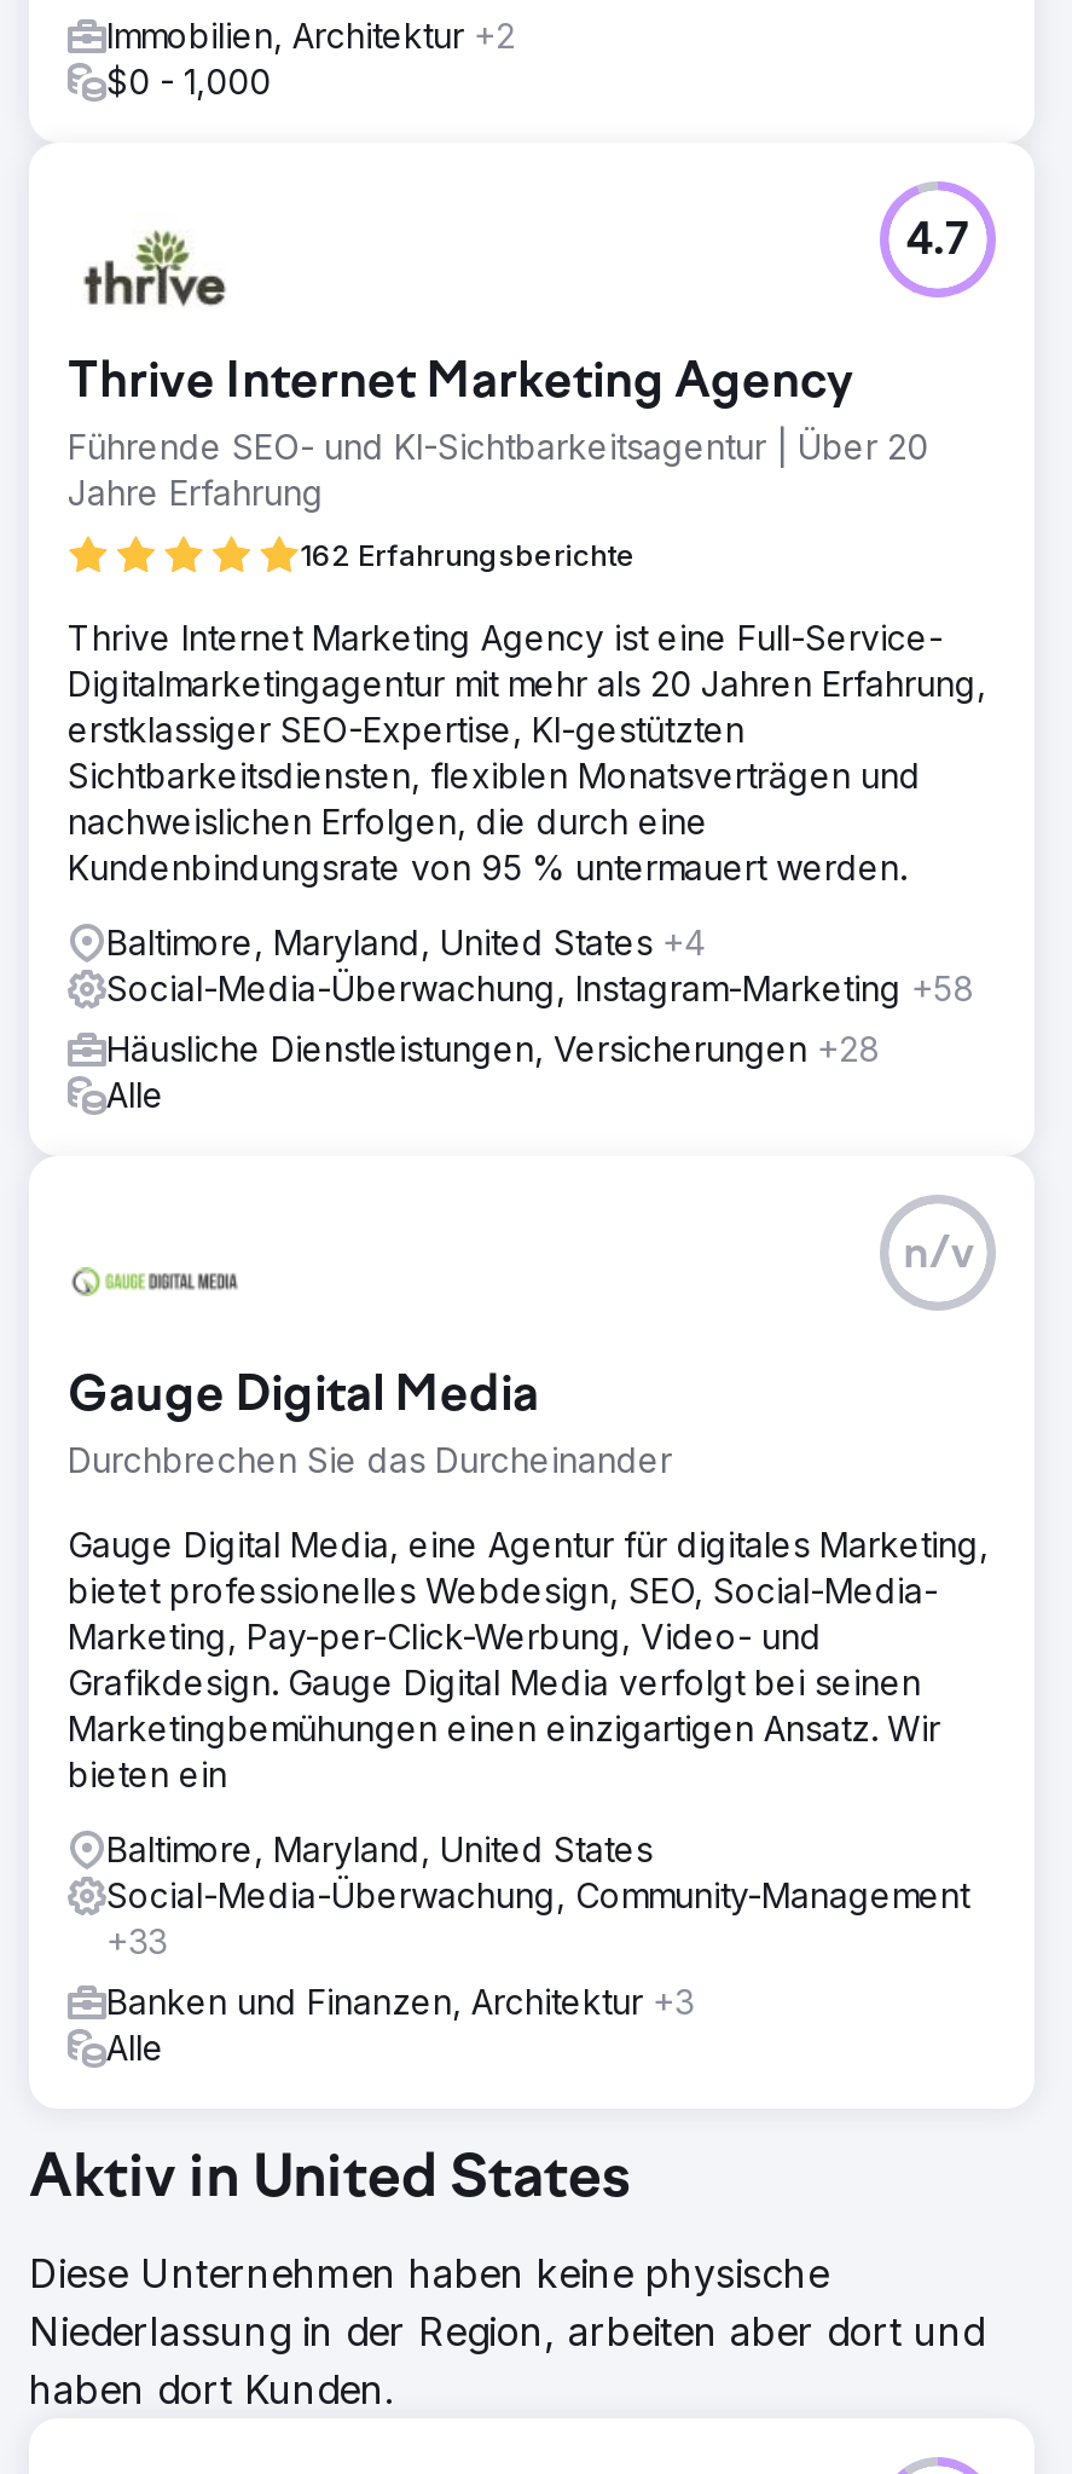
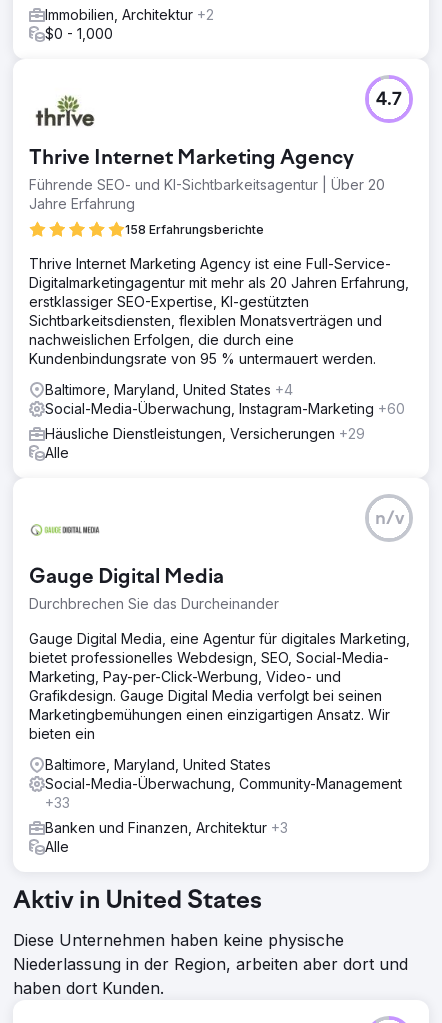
- 162 Erfahrungsberichte
+ 158 Erfahrungsberichte

- Social-Media-Überwachung, Instagram-Marketing +58
+ Social-Media-Überwachung, Instagram-Marketing +60

- Häusliche Dienstleistungen, Versicherungen +28
+ Häusliche Dienstleistungen, Versicherungen +29
